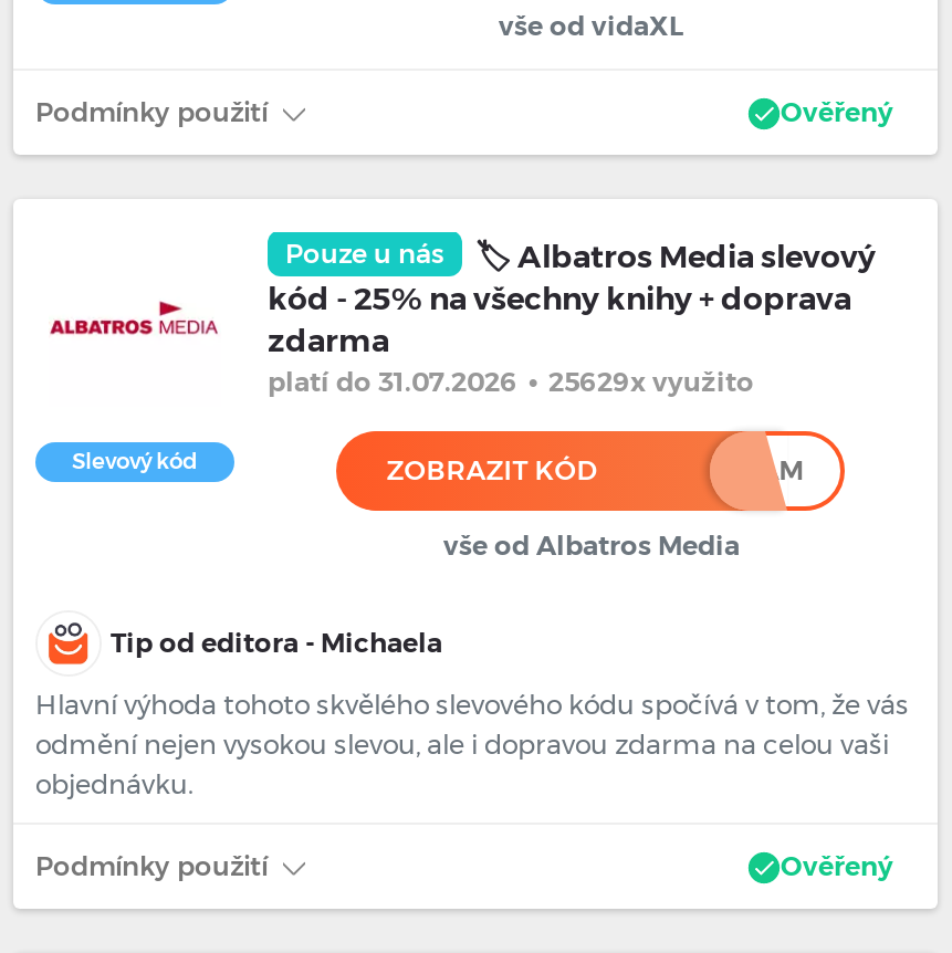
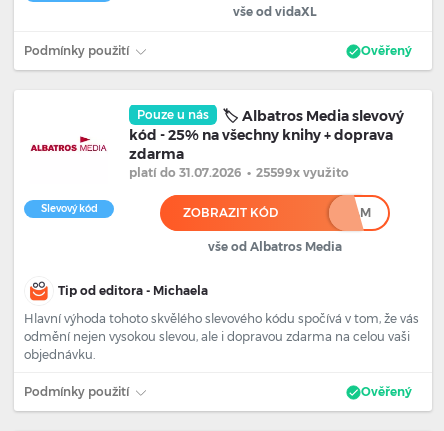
- platí do 31.07.2026 • 25629x využito
+ platí do 31.07.2026 • 25599x využito
